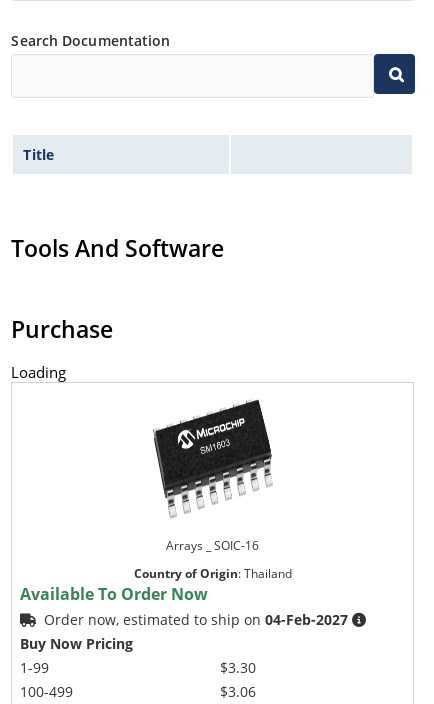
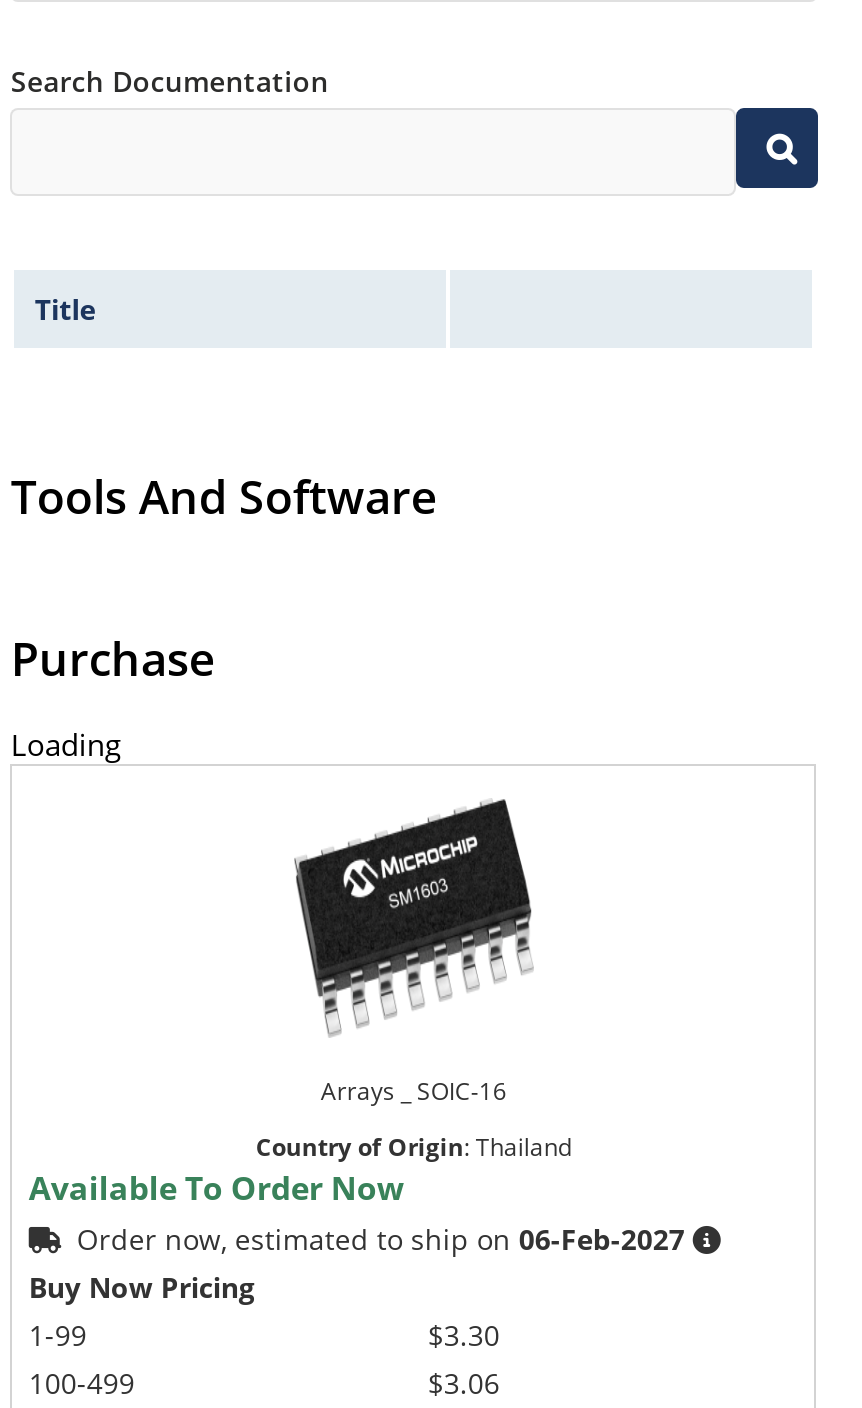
- Order now, estimated to ship on 04-Feb-2027
+ Order now, estimated to ship on 06-Feb-2027
